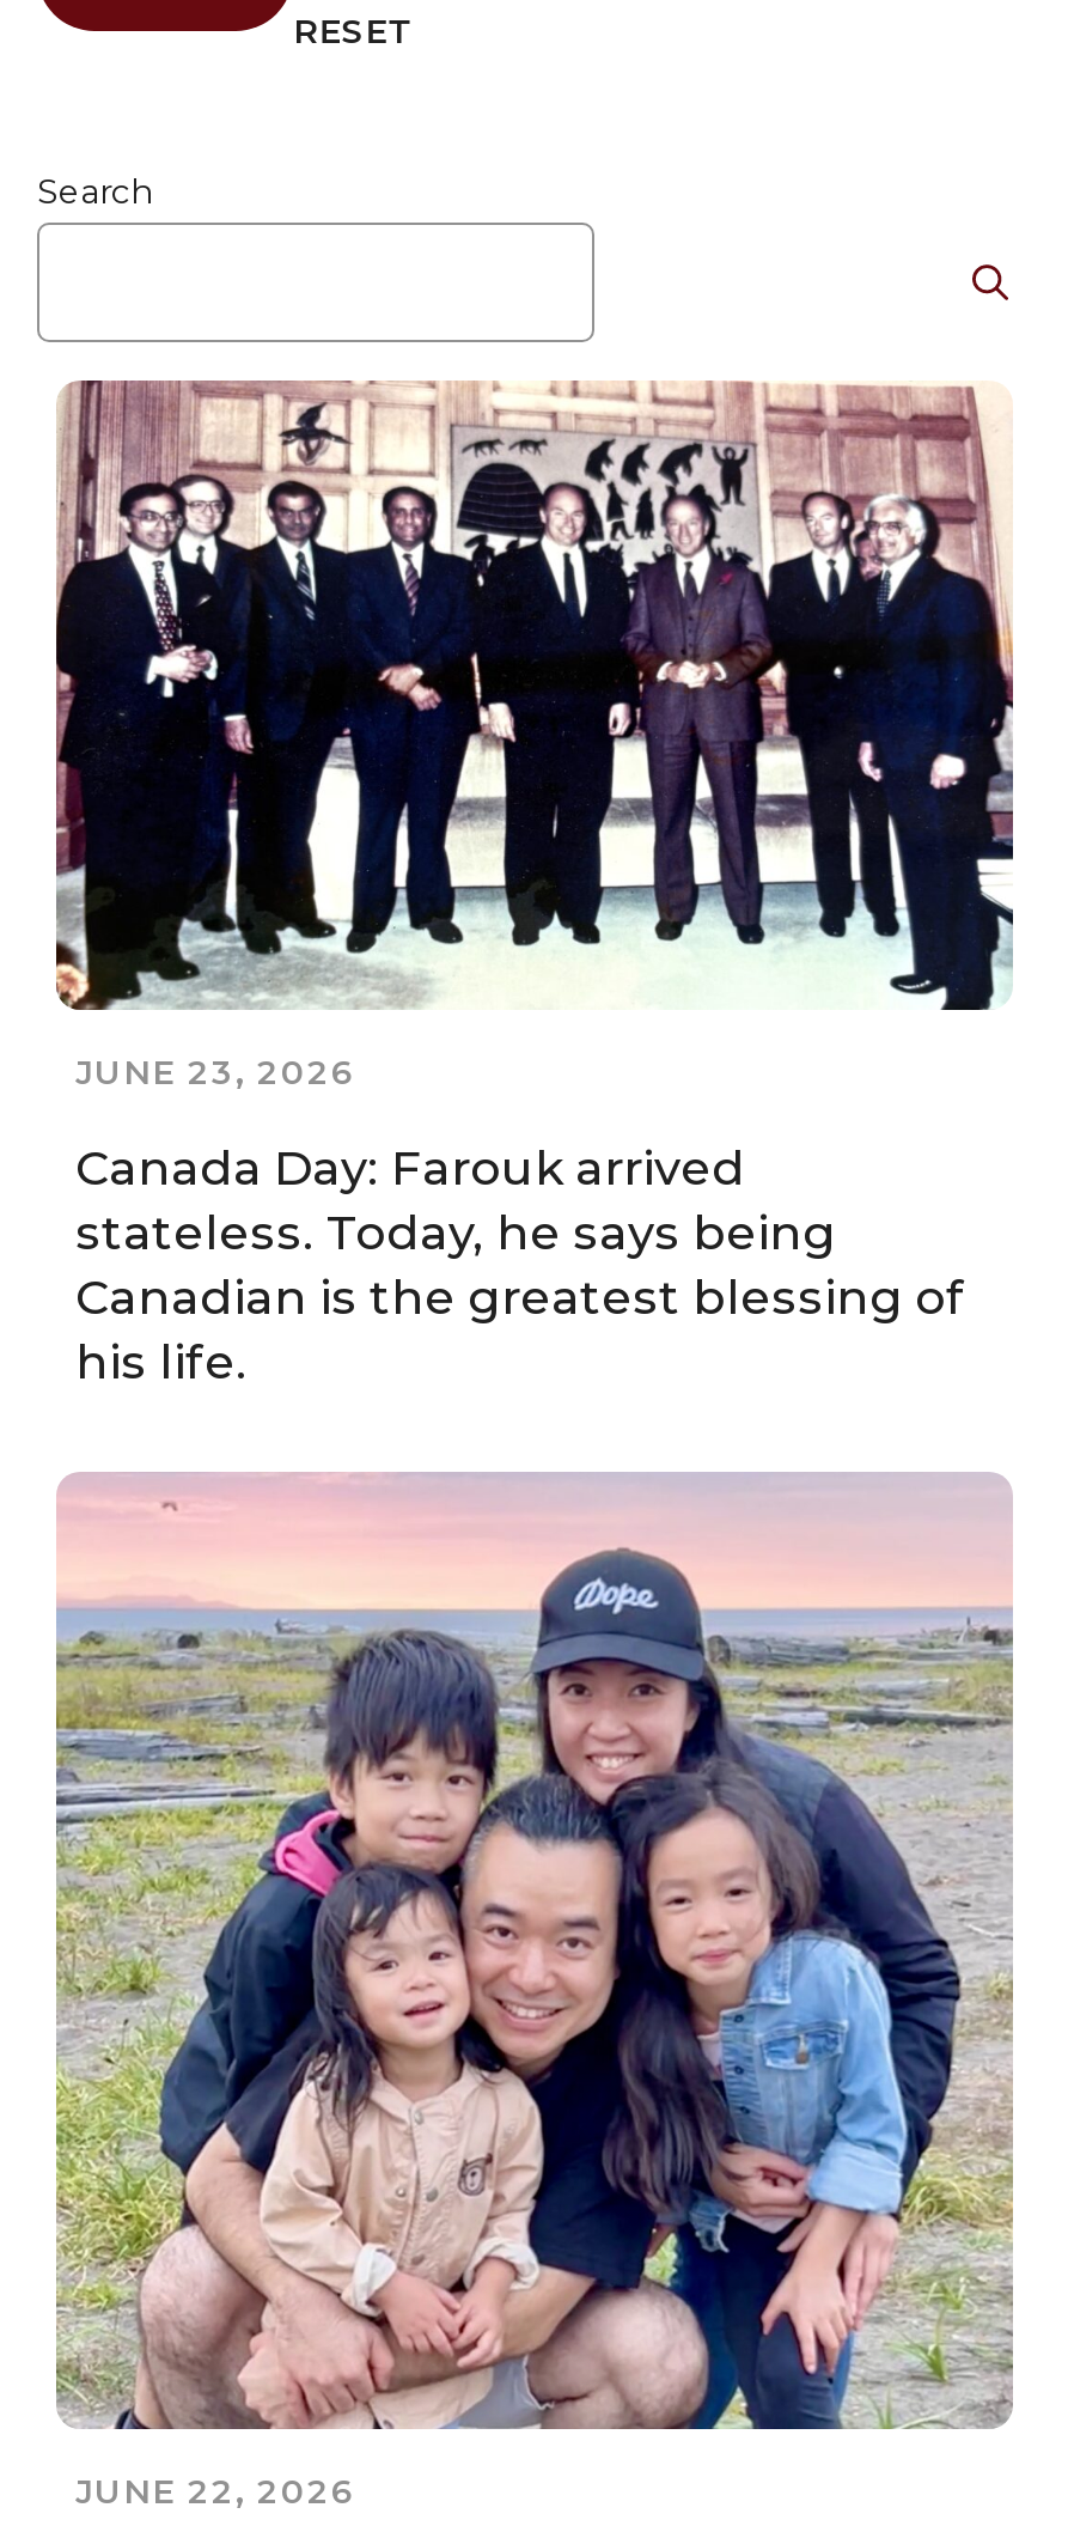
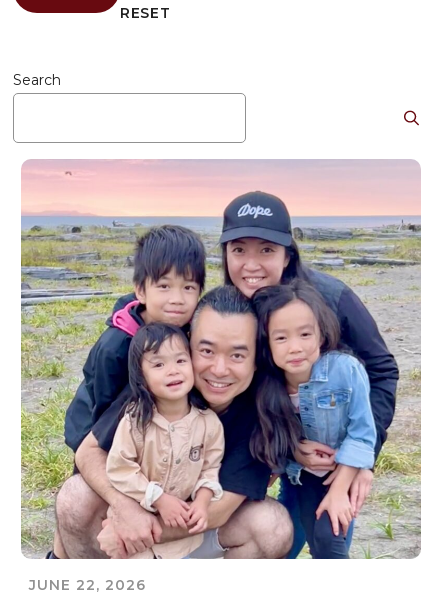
- [image]
- JUNE 23, 2026
- Canada Day: Farouk arrived
- stateless. Today, he says being
- Canadian is the greatest blessing of
- his life.
